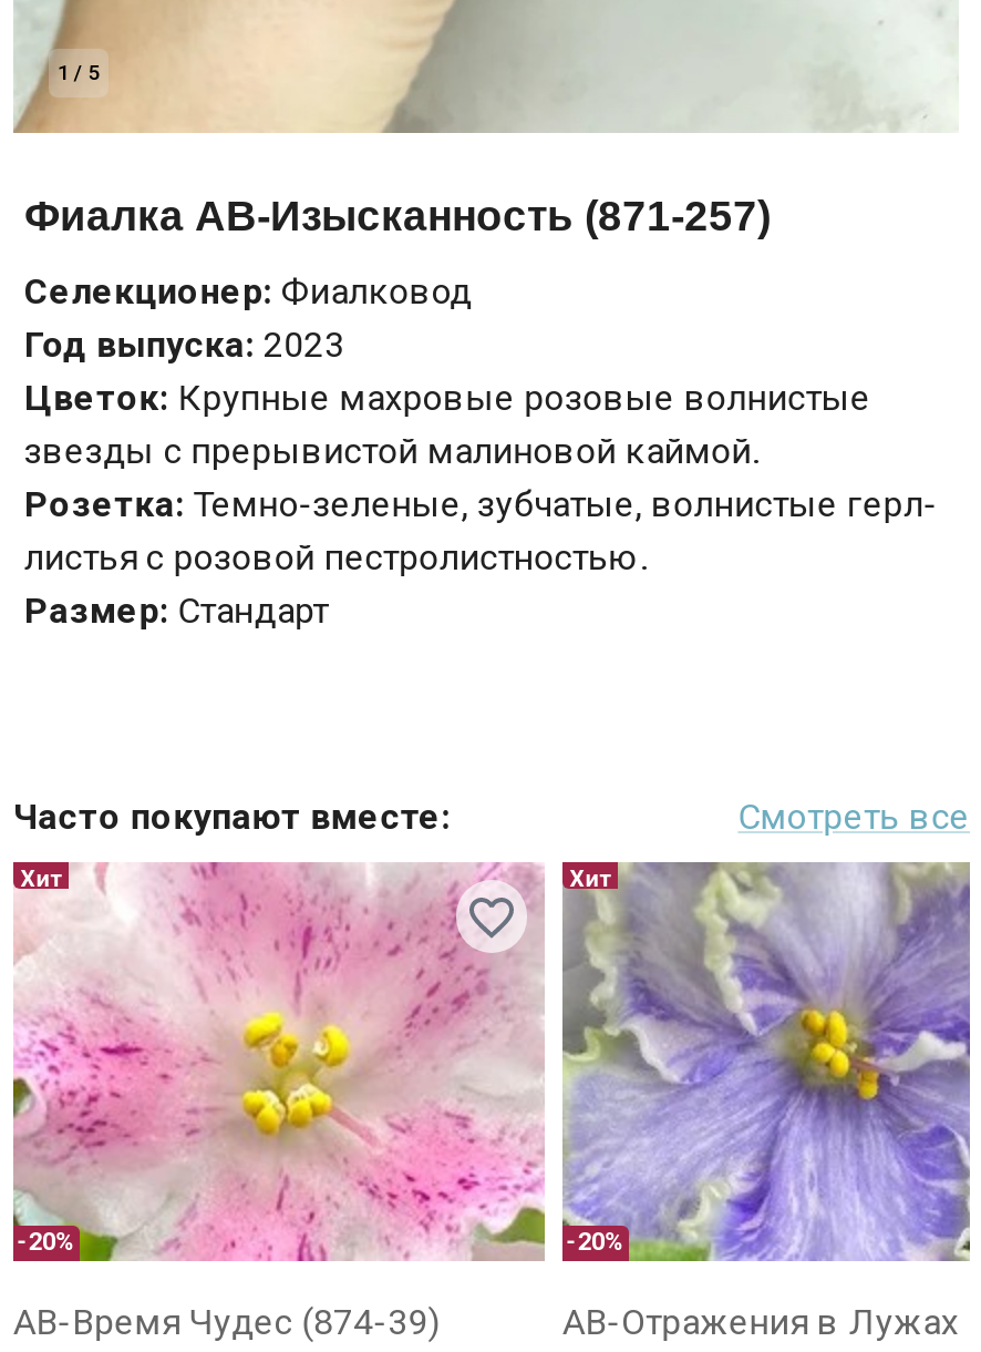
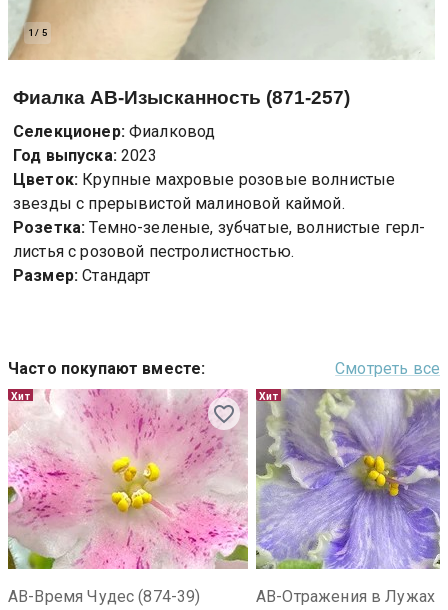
- -20%

- -20%
